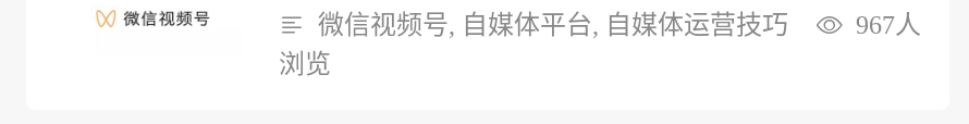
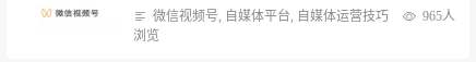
- 967人
+ 965人
